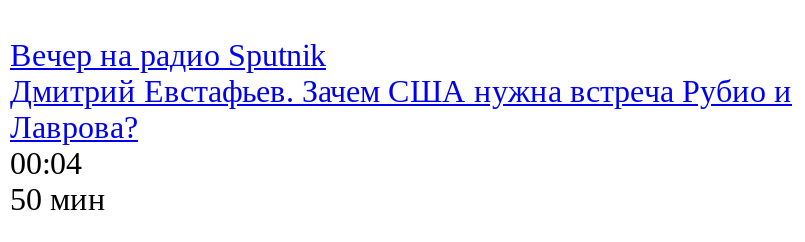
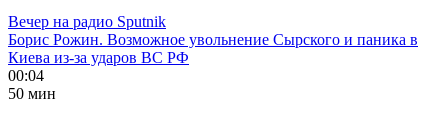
- Дмитрий Евстафьев. Зачем США нужна встреча Рубио и
- Лаврова?
+ Борис Рожин. Возможное увольнение Сырского и паника в
+ Киева из-за ударов ВС РФ
